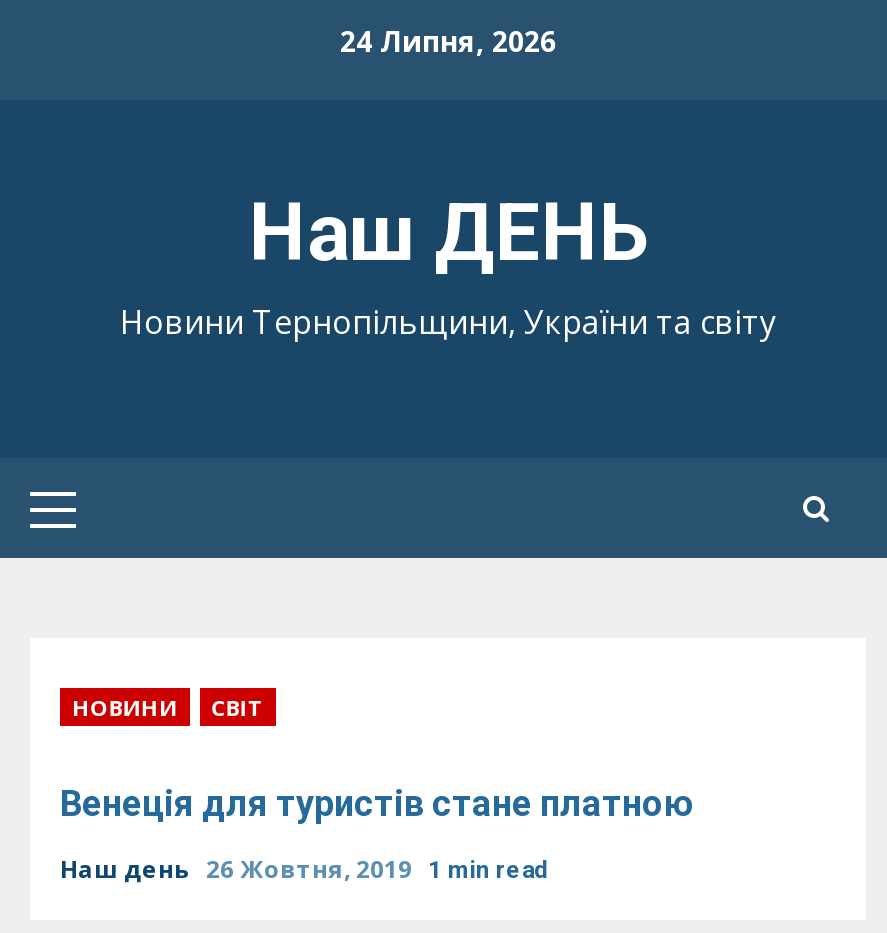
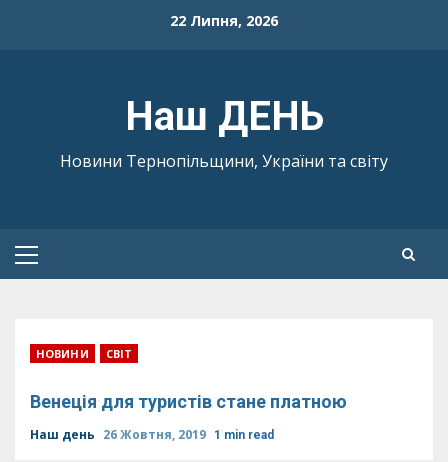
- 24 Липня, 2026
+ 22 Липня, 2026
